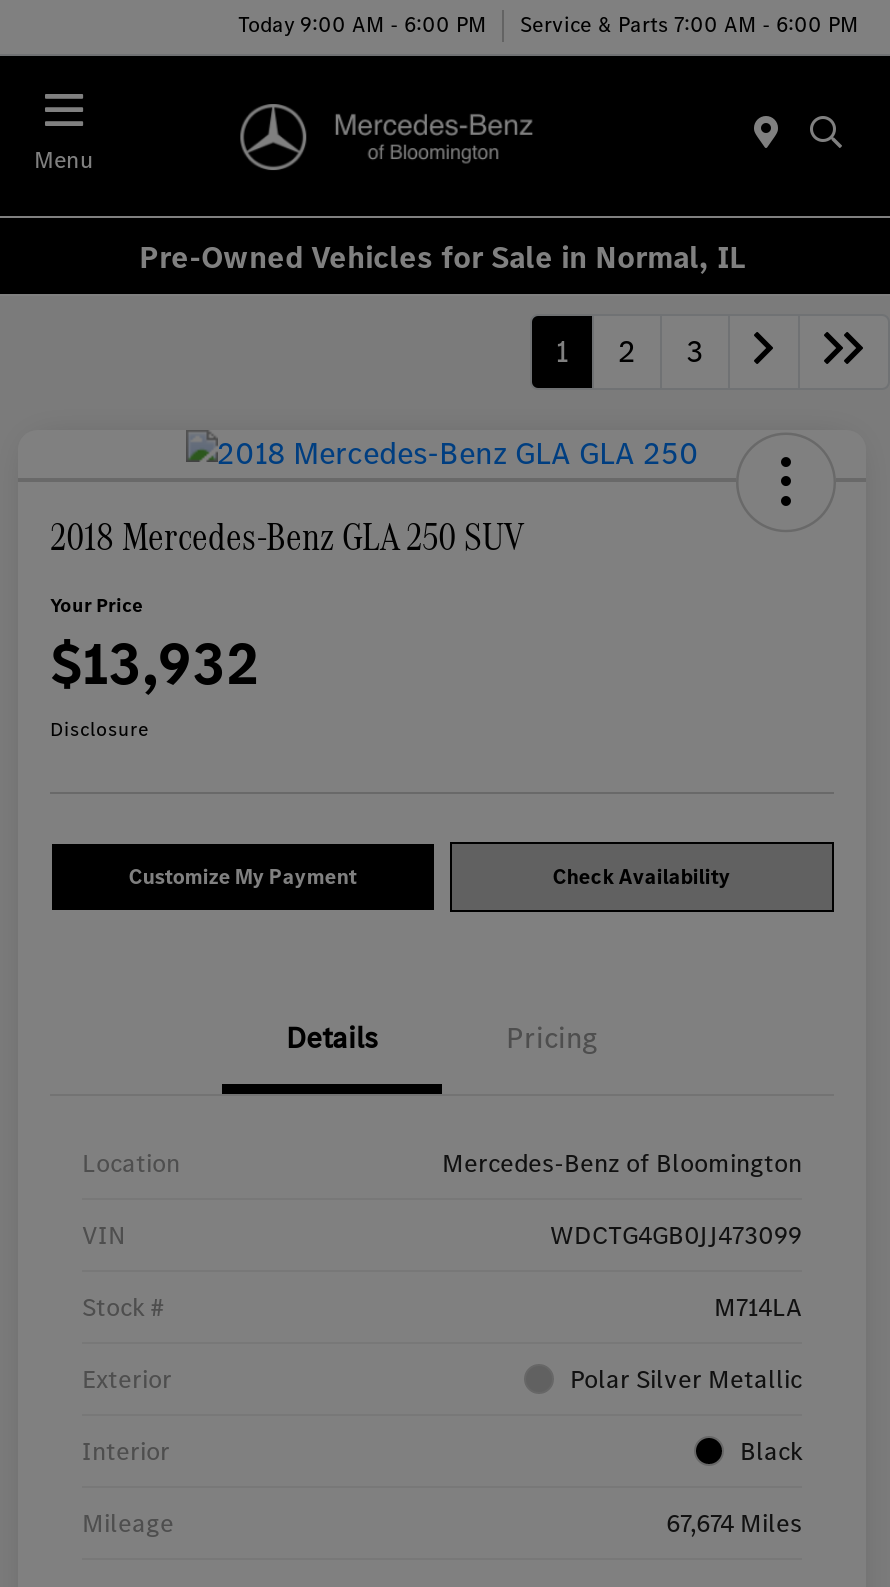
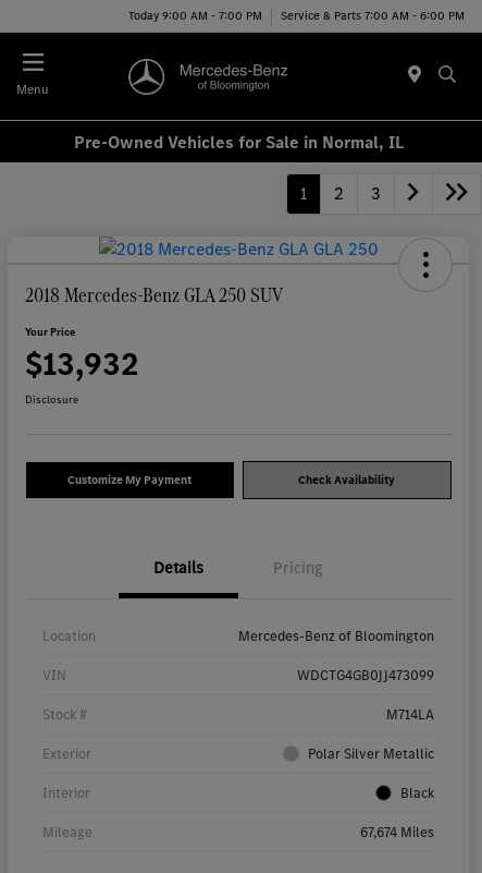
- Today 9:00 AM - 6:00 PM Service & Parts 7:00 AM - 6:00 PM
+ Today 9:00 AM - 7:00 PM Service & Parts 7:00 AM - 6:00 PM
